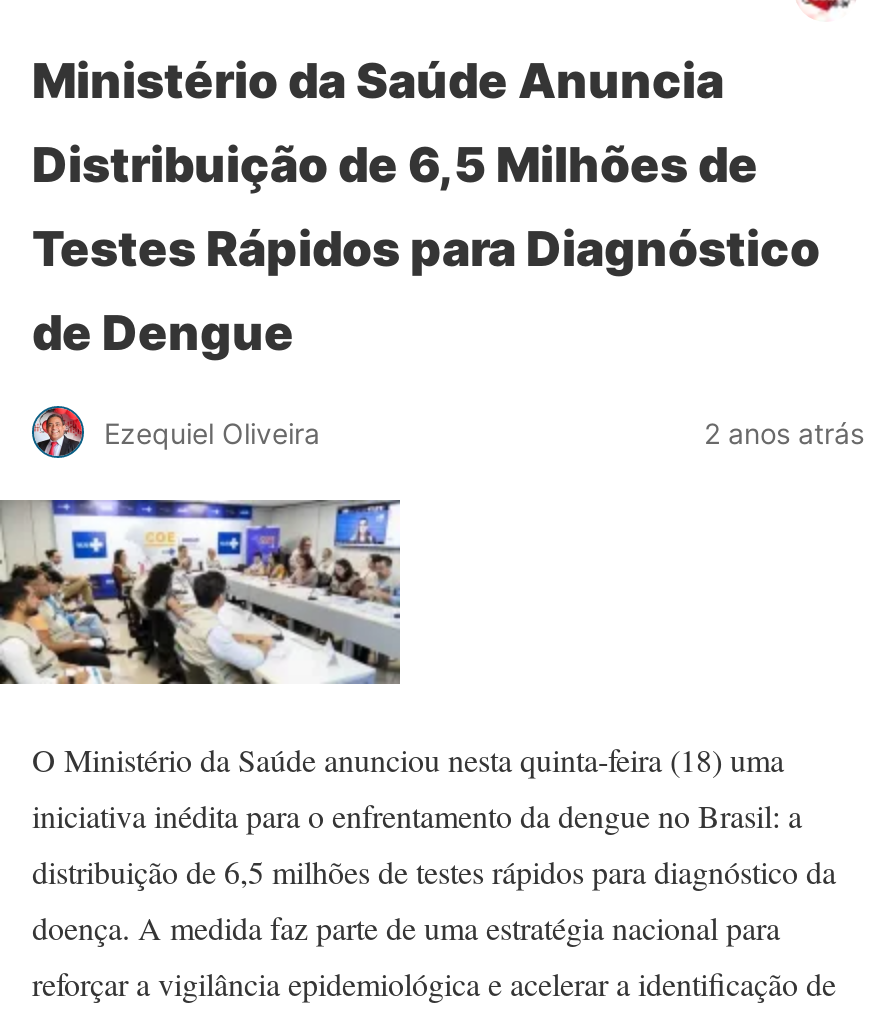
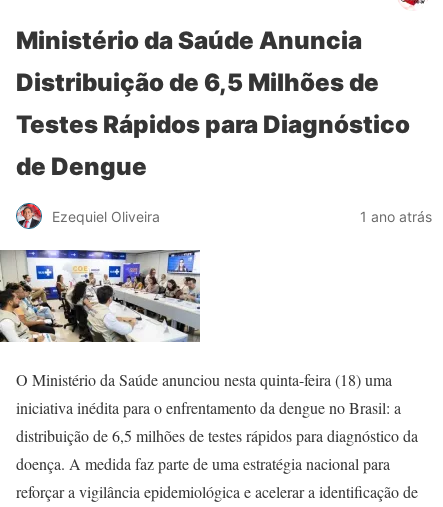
- 2 anos atrás
+ 1 ano atrás
